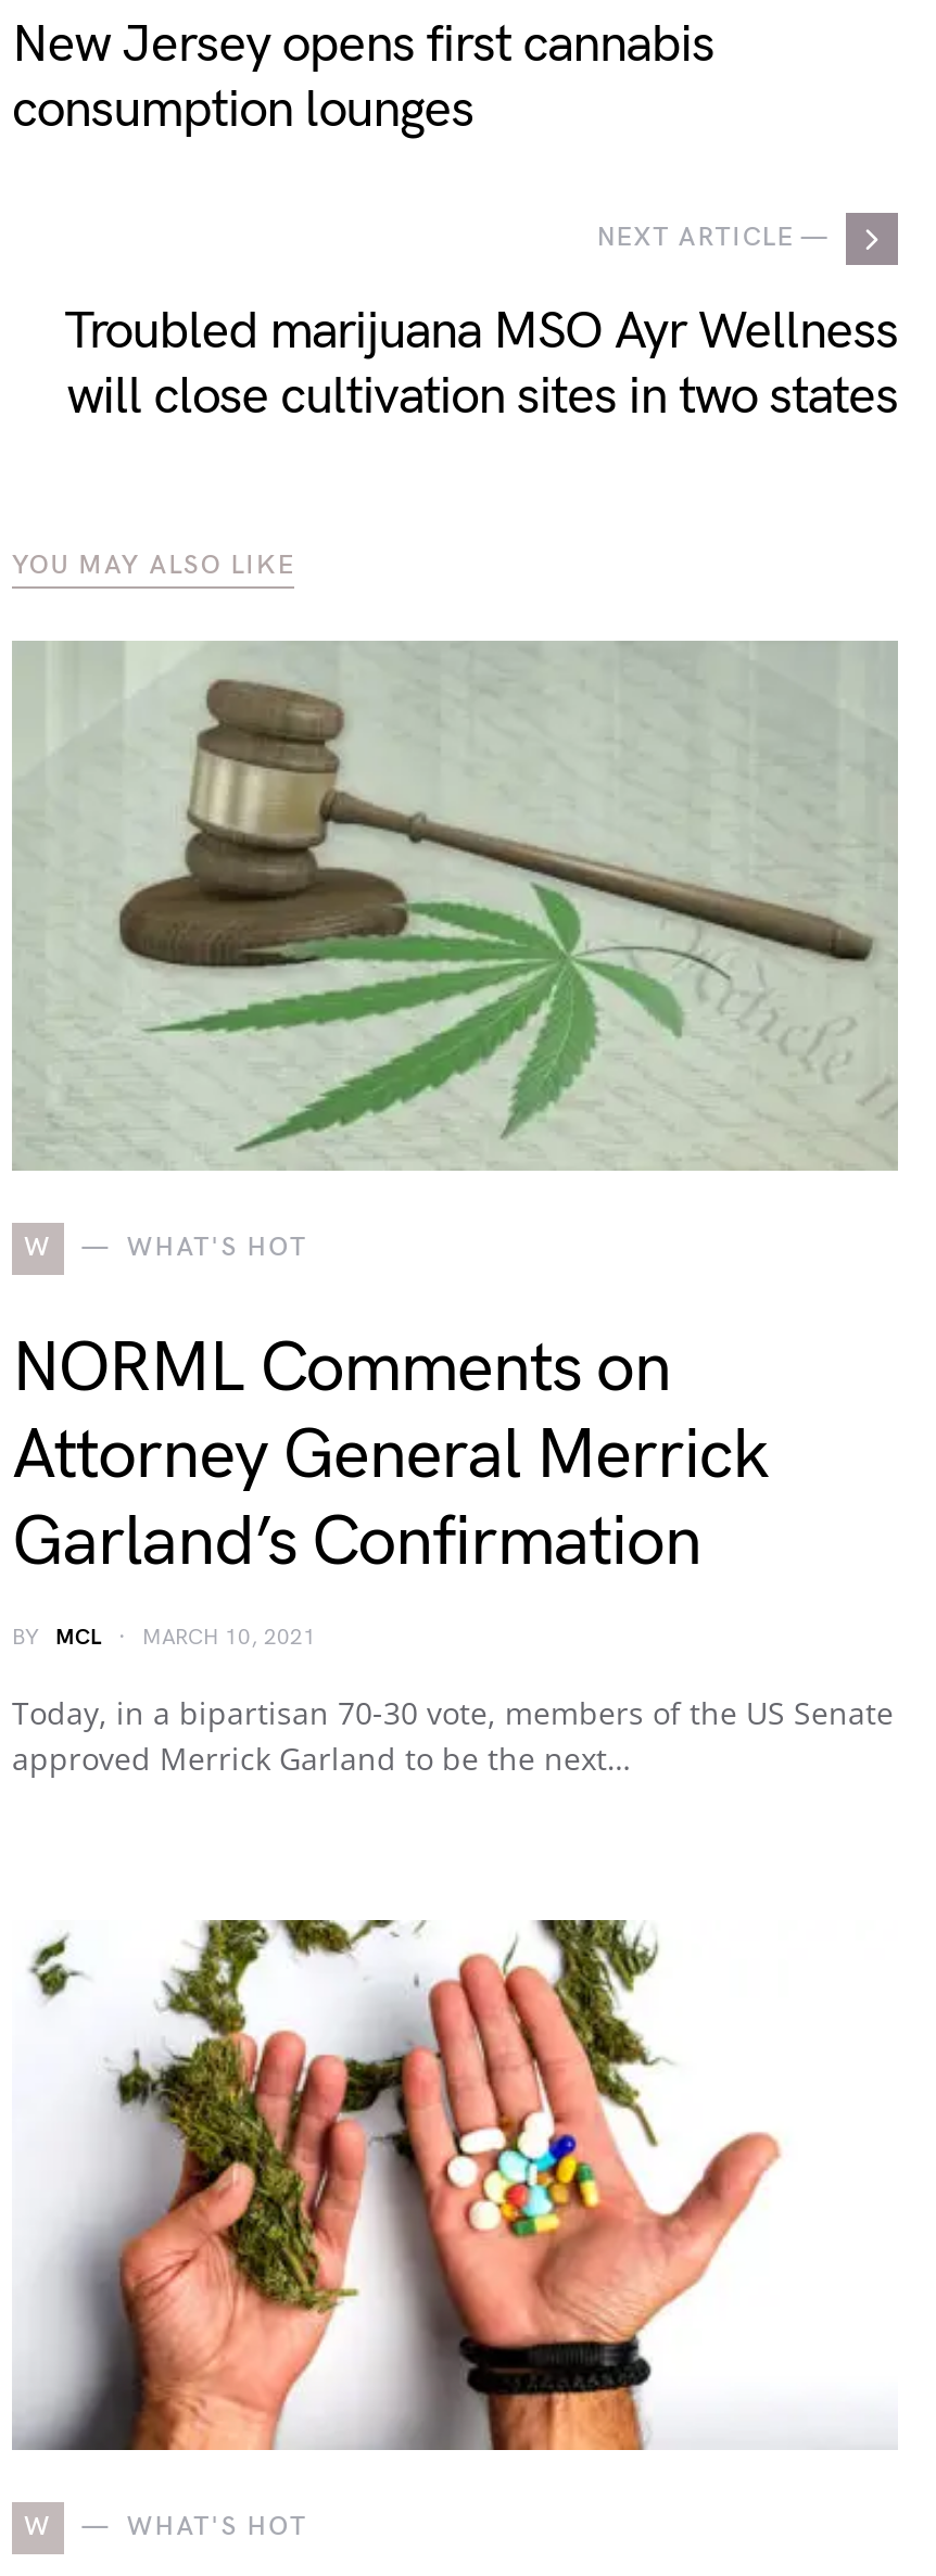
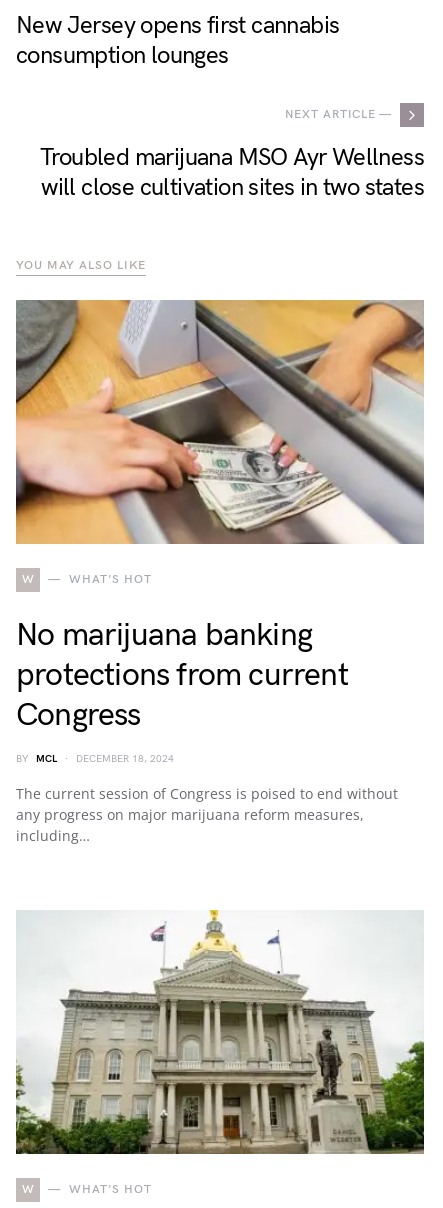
- [image]
+ [image]

- NORML Comments on
- Attorney General Merrick
- Garland’s Confirmation
+ No marijuana banking
+ protections from current
+ Congress

- BY MCL MARCH 10, 2021
+ BY MCL DECEMBER 18, 2024

- Today, in a bipartisan 70-30 vote, members of the US Senate
- approved Merrick Garland to be the next…
+ The current session of Congress is poised to end without
+ any progress on major marijuana reform measures,
+ including…

- [image]
+ [image]
